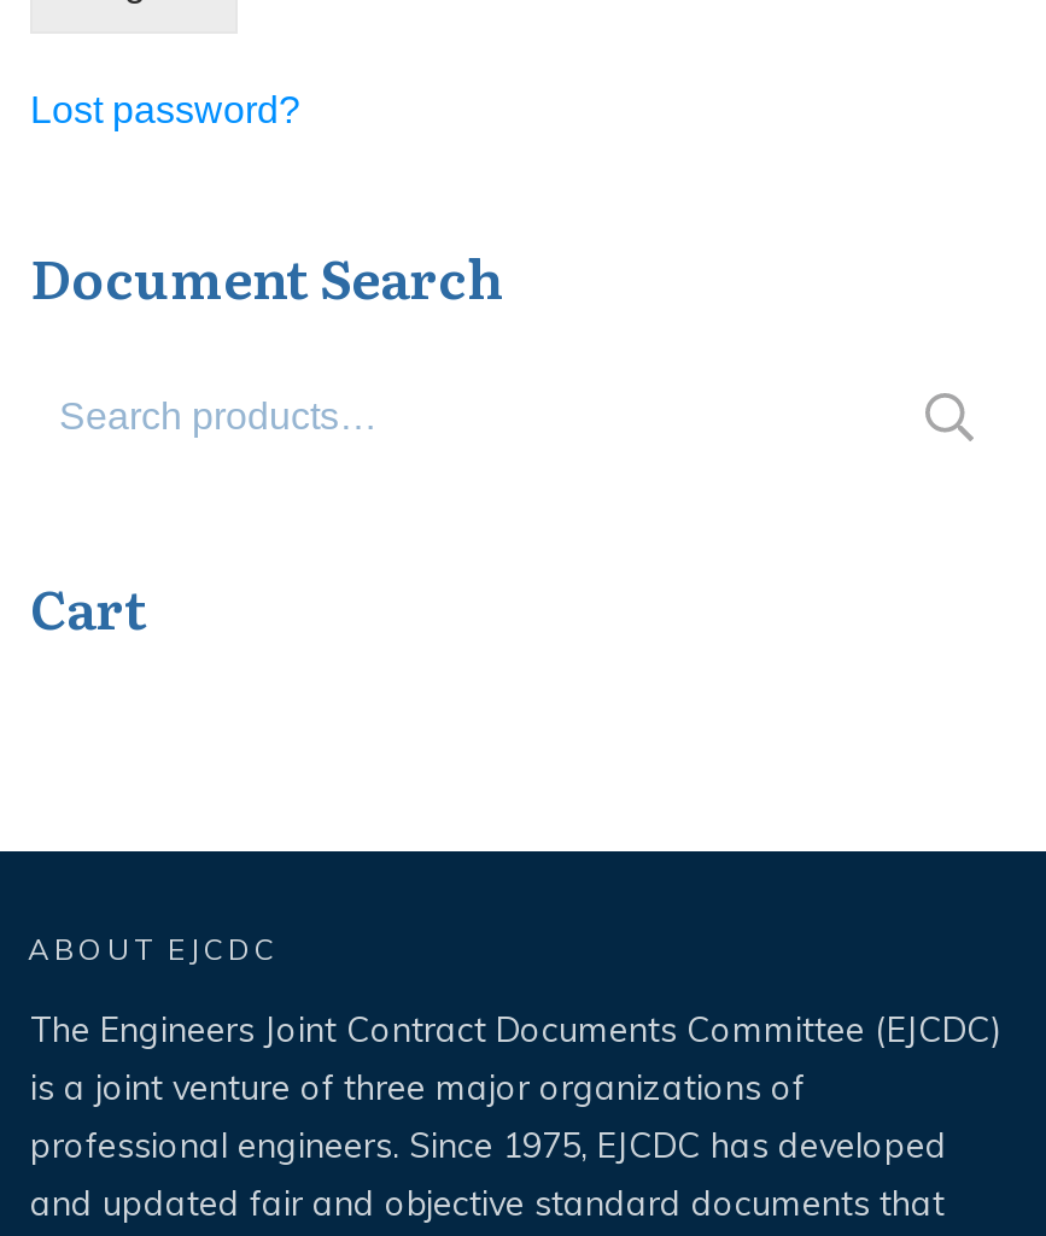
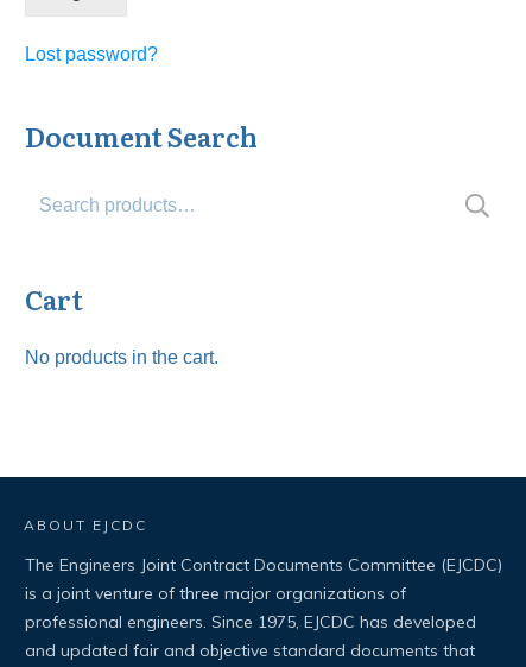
+ No products in the cart.
